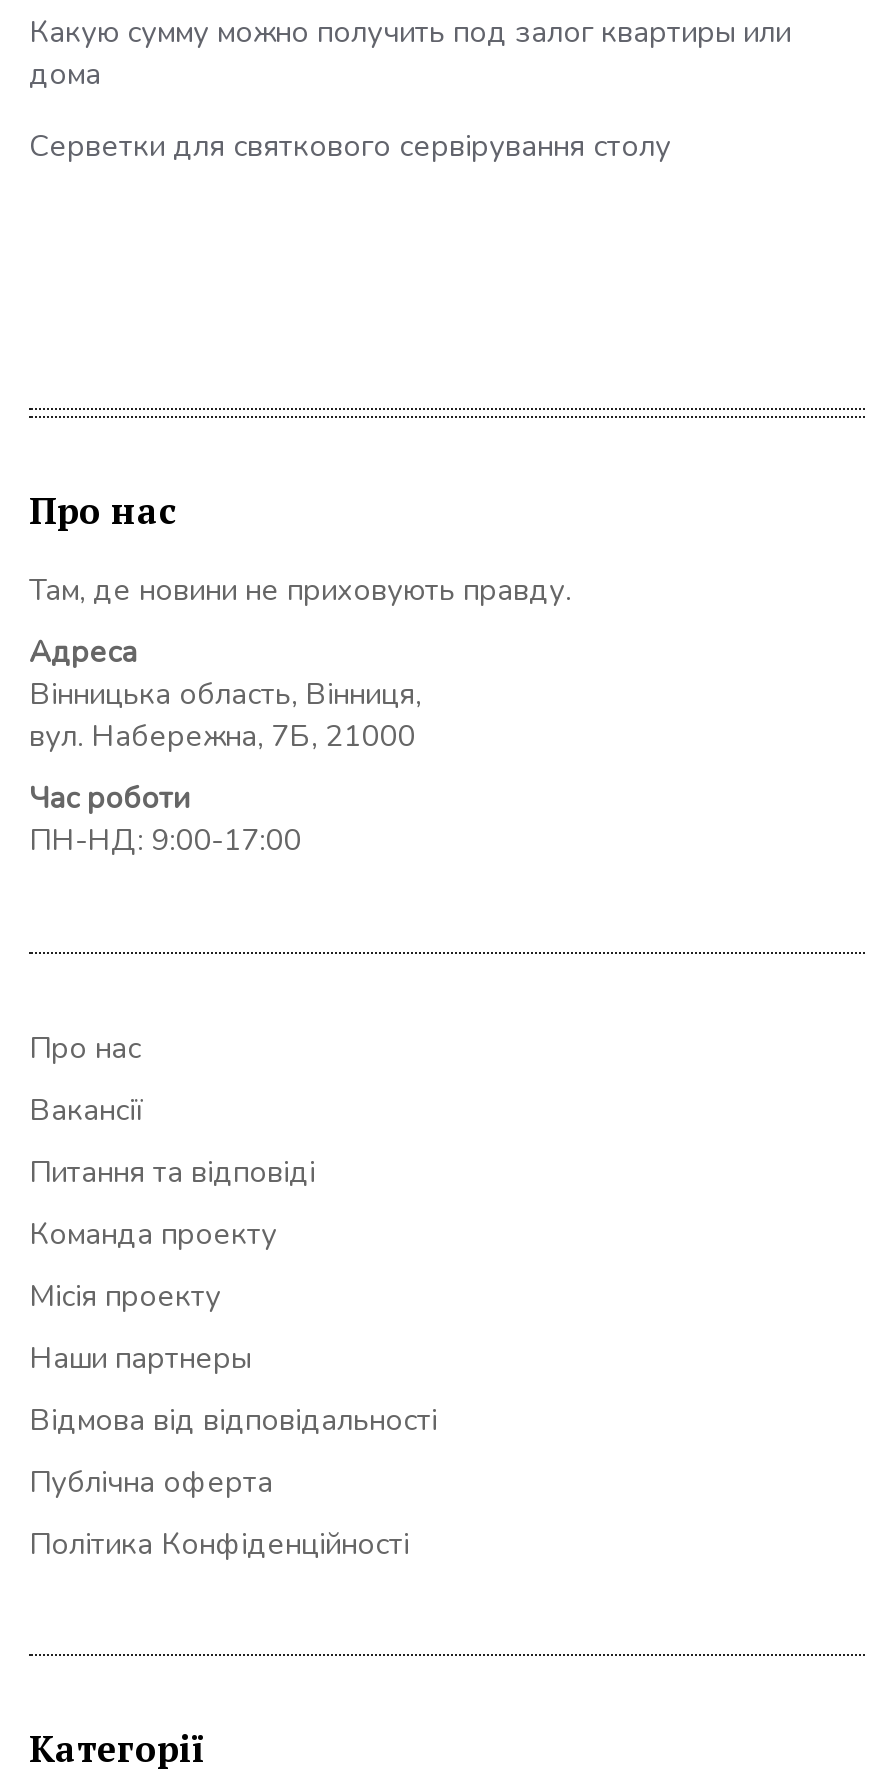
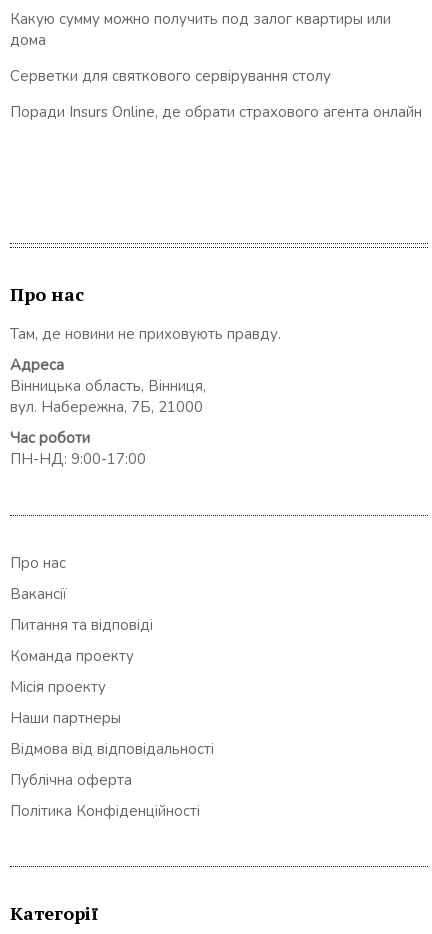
+ Поради Insurs Online, де обрати страхового агента онлайн
